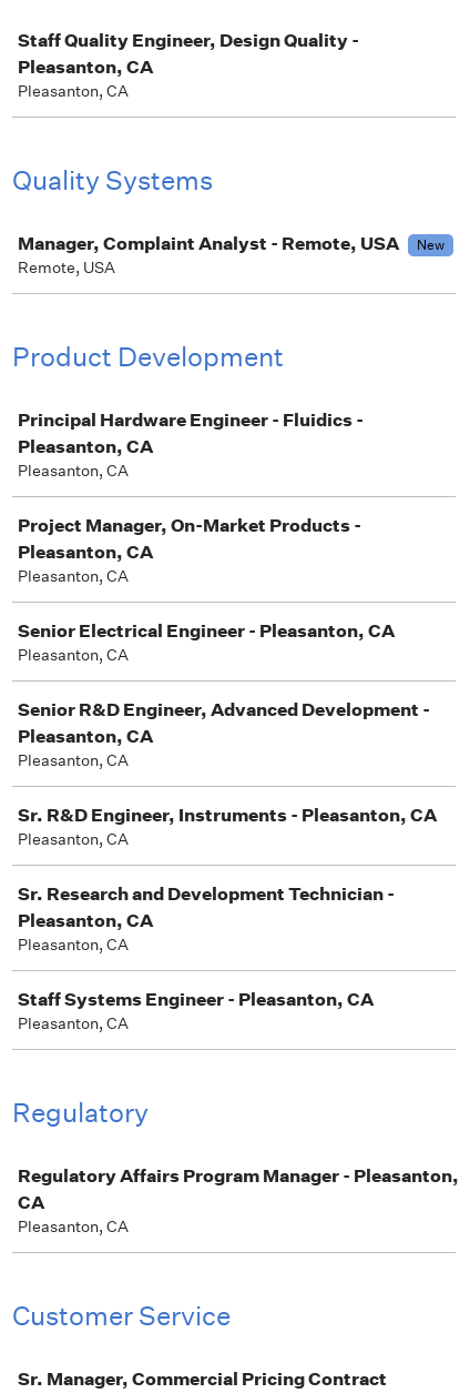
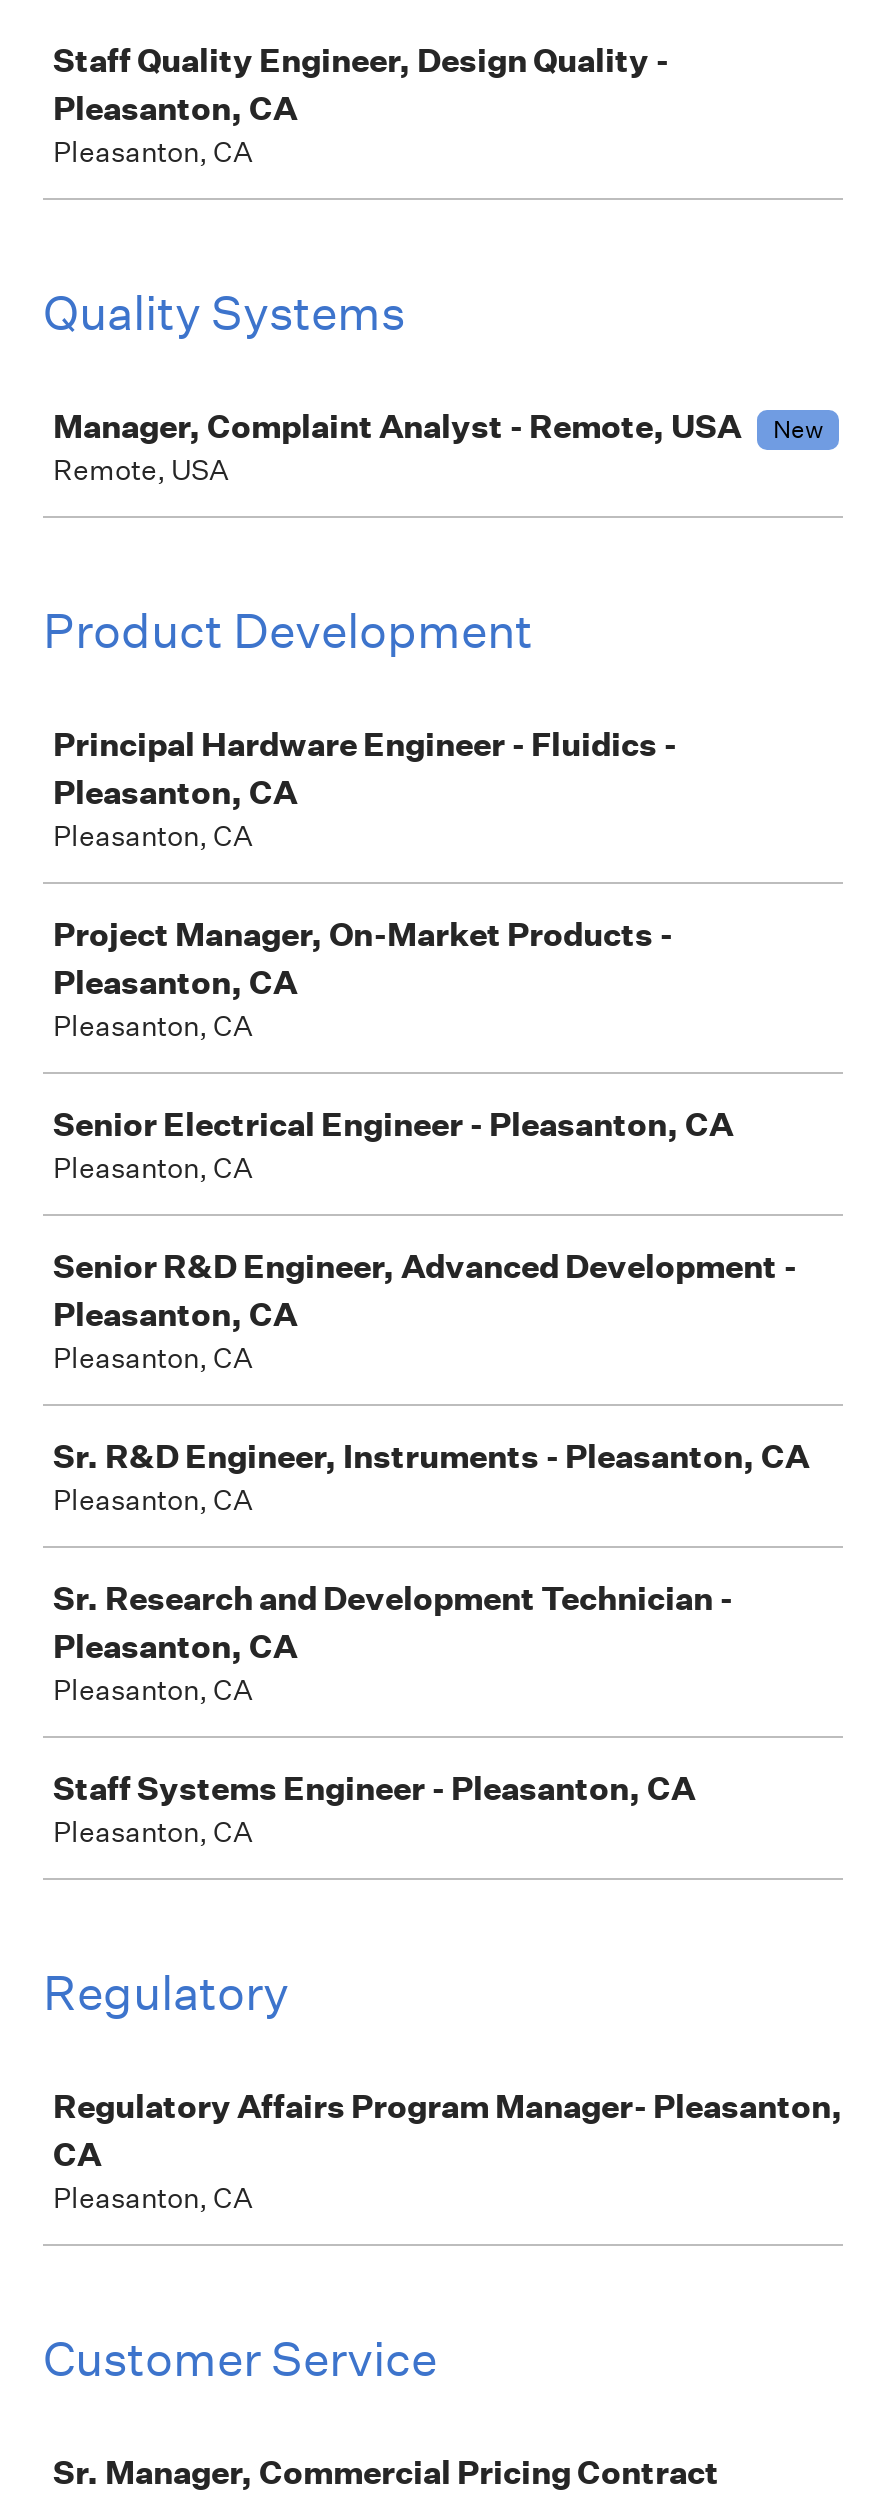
- Regulatory Affairs Program Manager - Pleasanton,
+ Regulatory Affairs Program Manager- Pleasanton,
